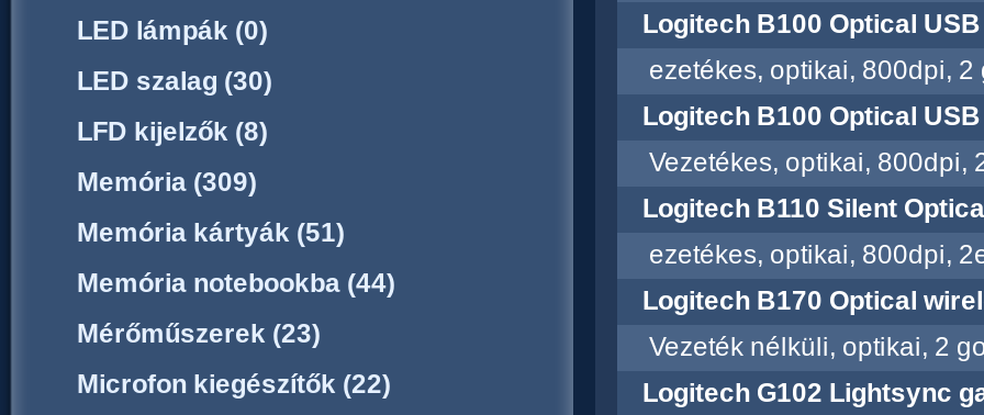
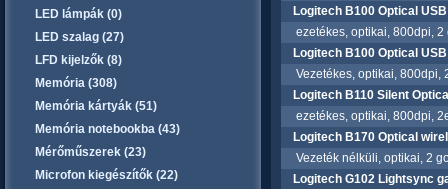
- LED szalag (30)
+ LED szalag (27)

- Memória (309)
+ Memória (308)

- Memória notebookba (44)
+ Memória notebookba (43)
